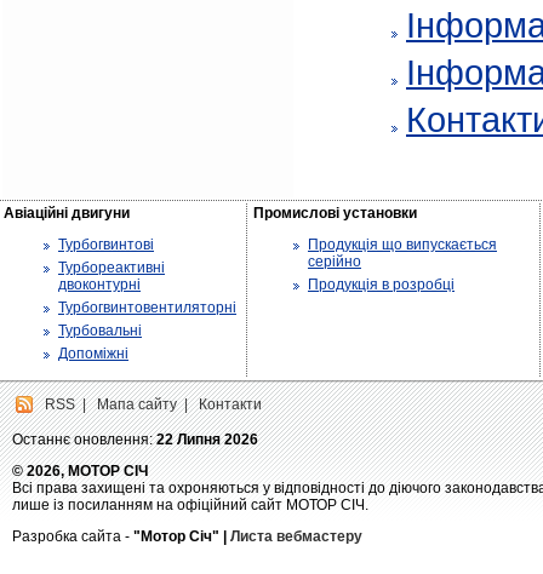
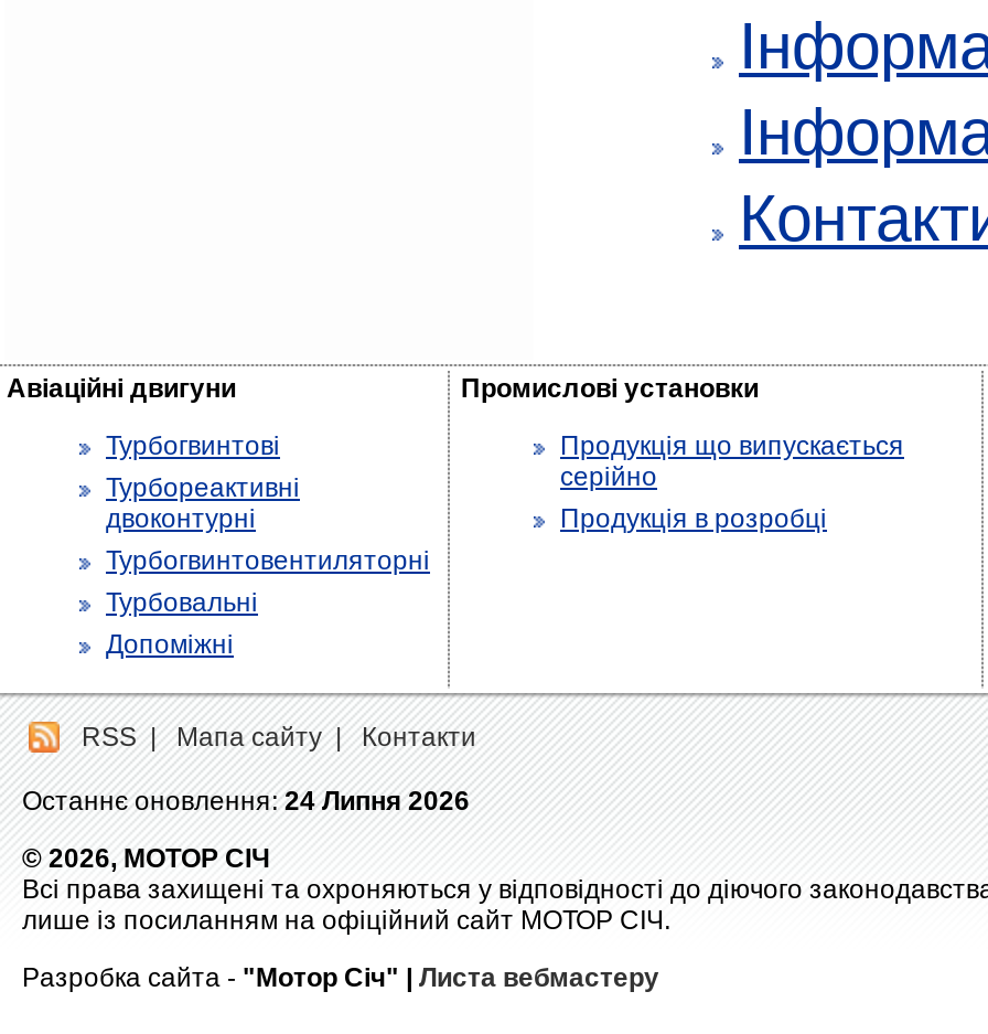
- Останнє оновлення: 22 Липня 2026
+ Останнє оновлення: 24 Липня 2026
